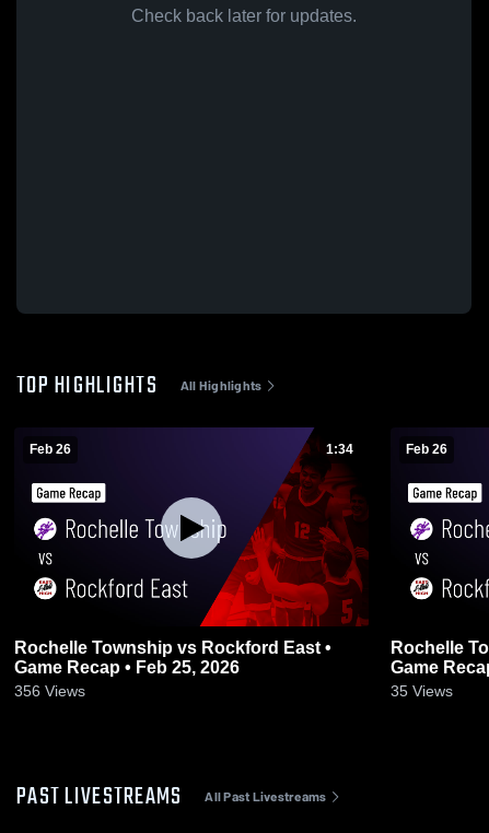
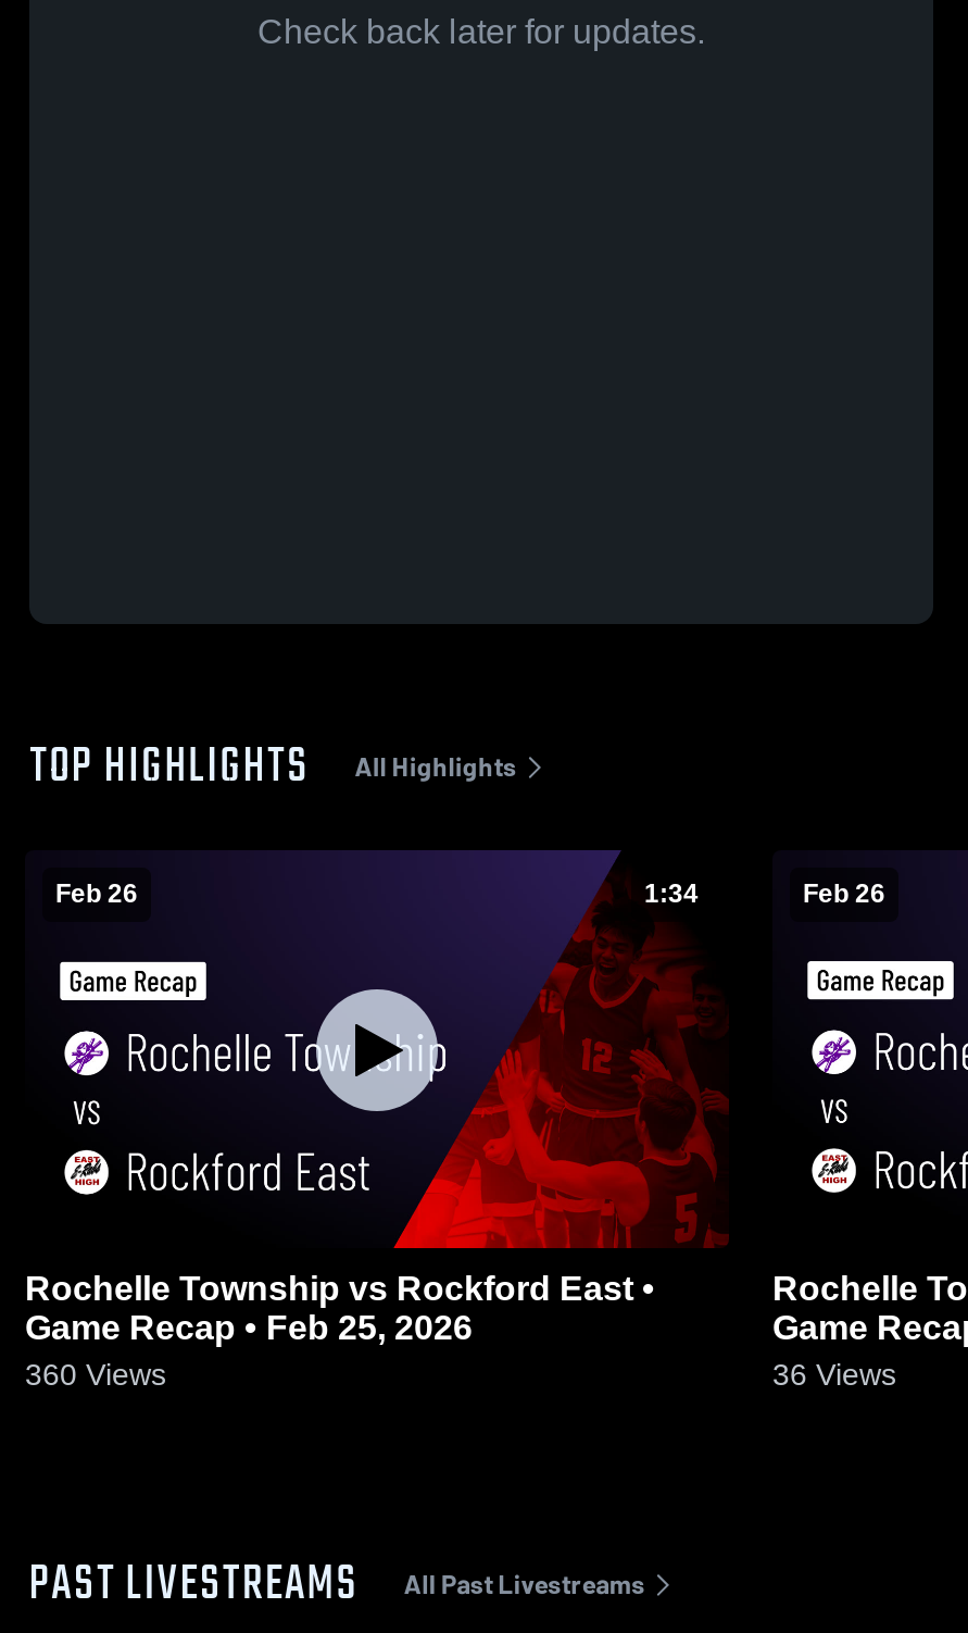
- 356 Views
+ 360 Views

- 35 Views
+ 36 Views
